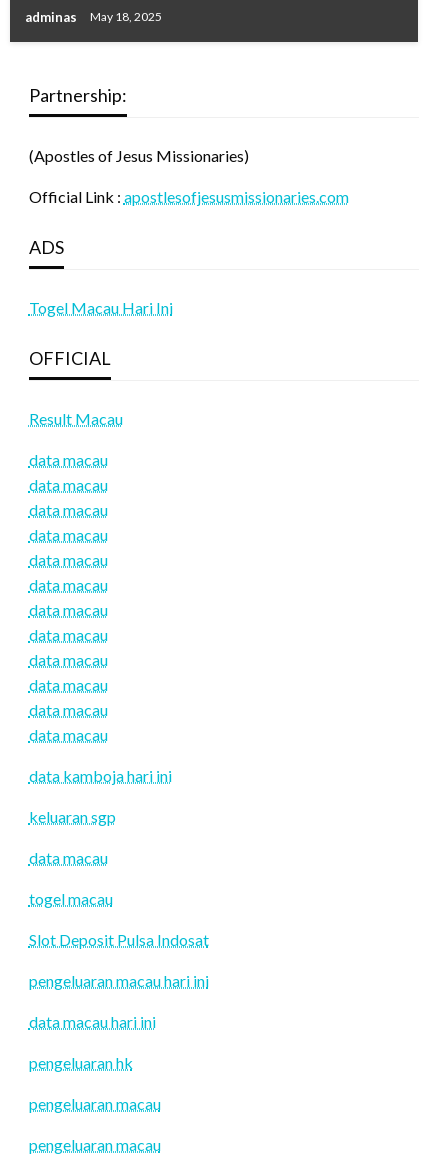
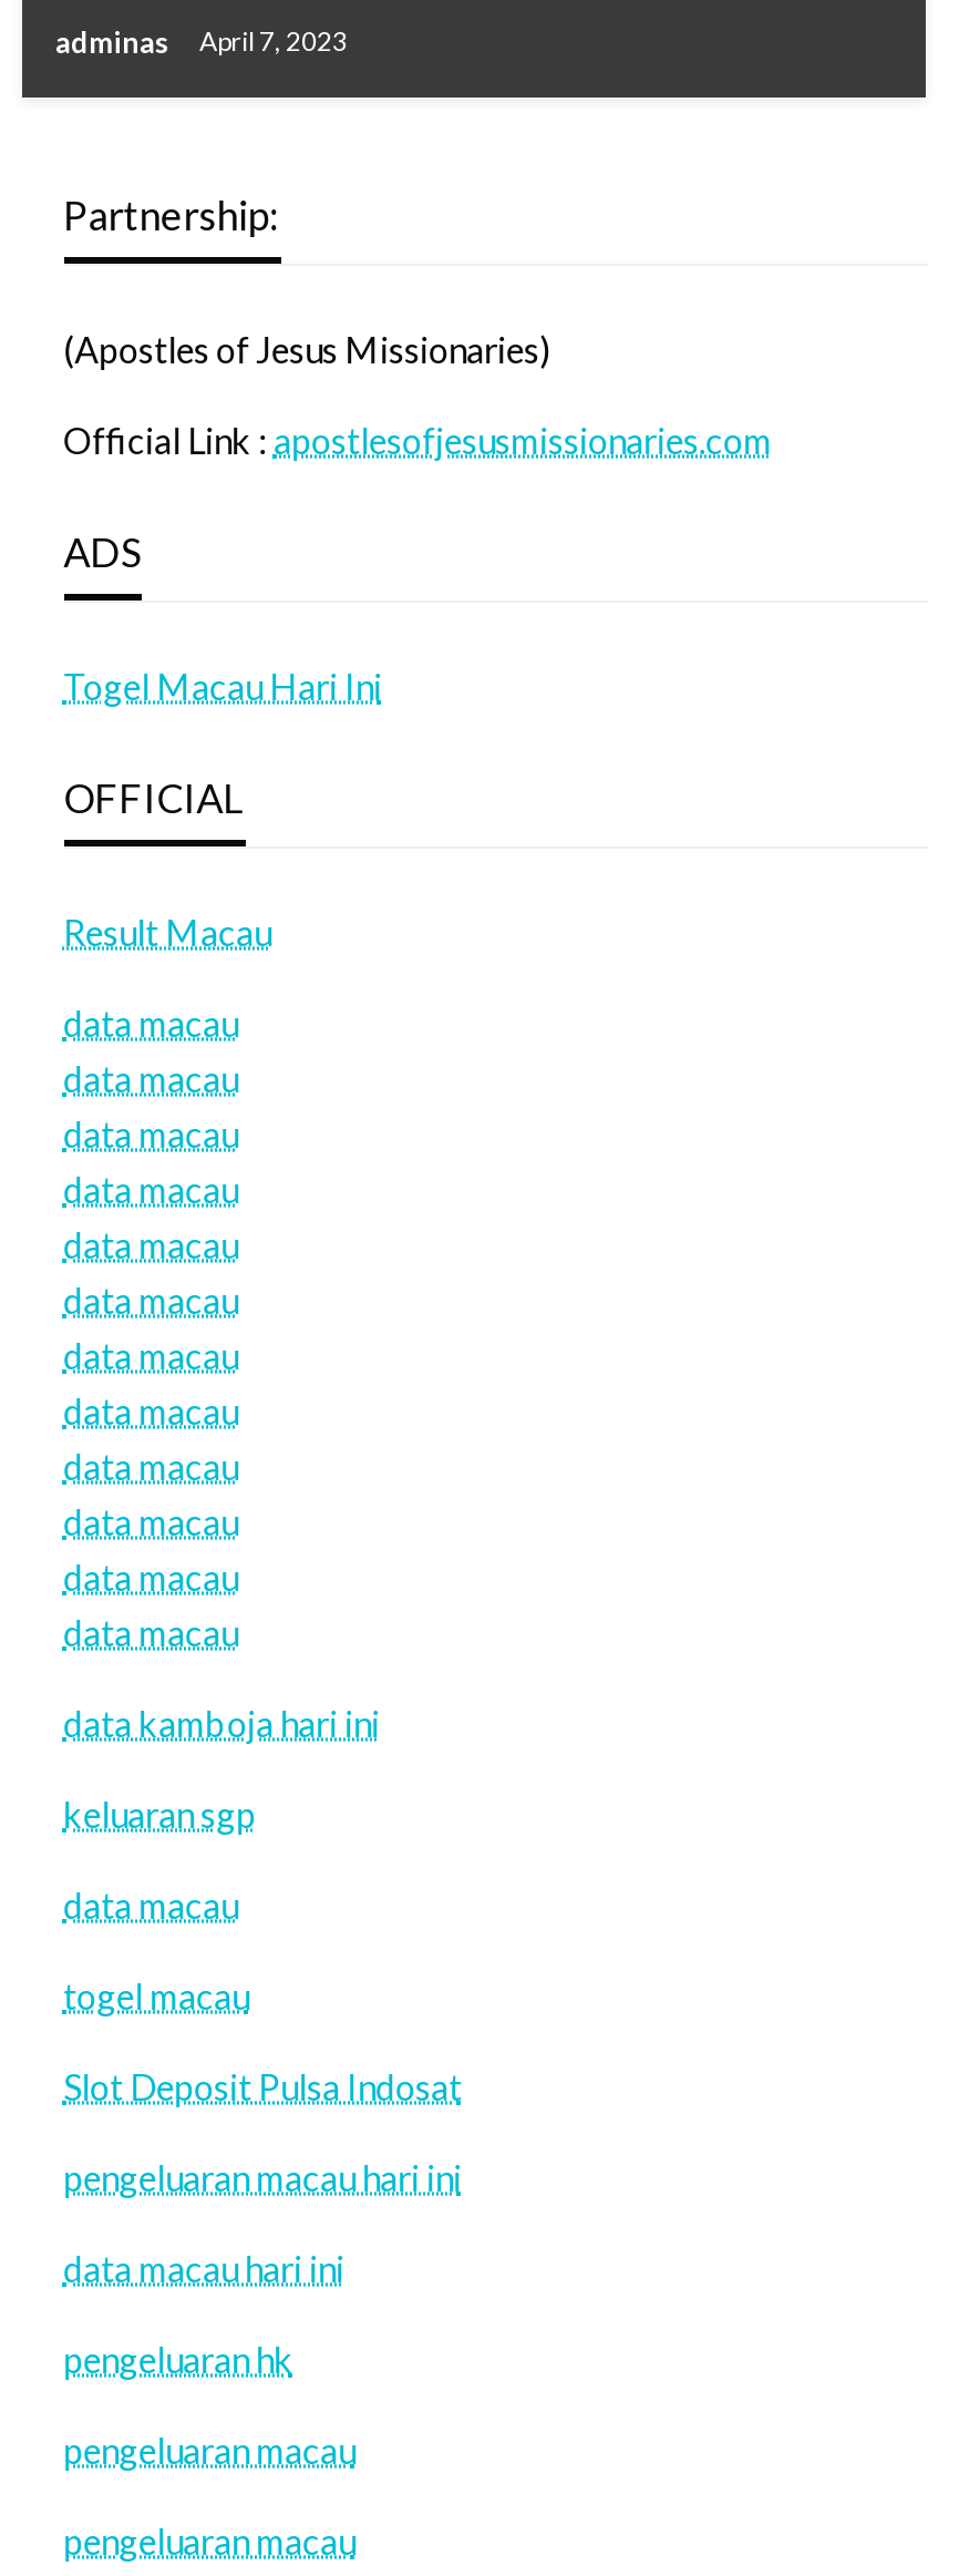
- adminas May 18, 2025
+ adminas April 7, 2023
